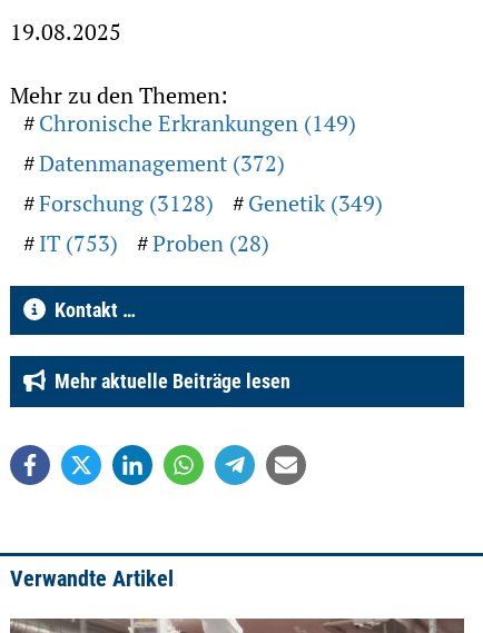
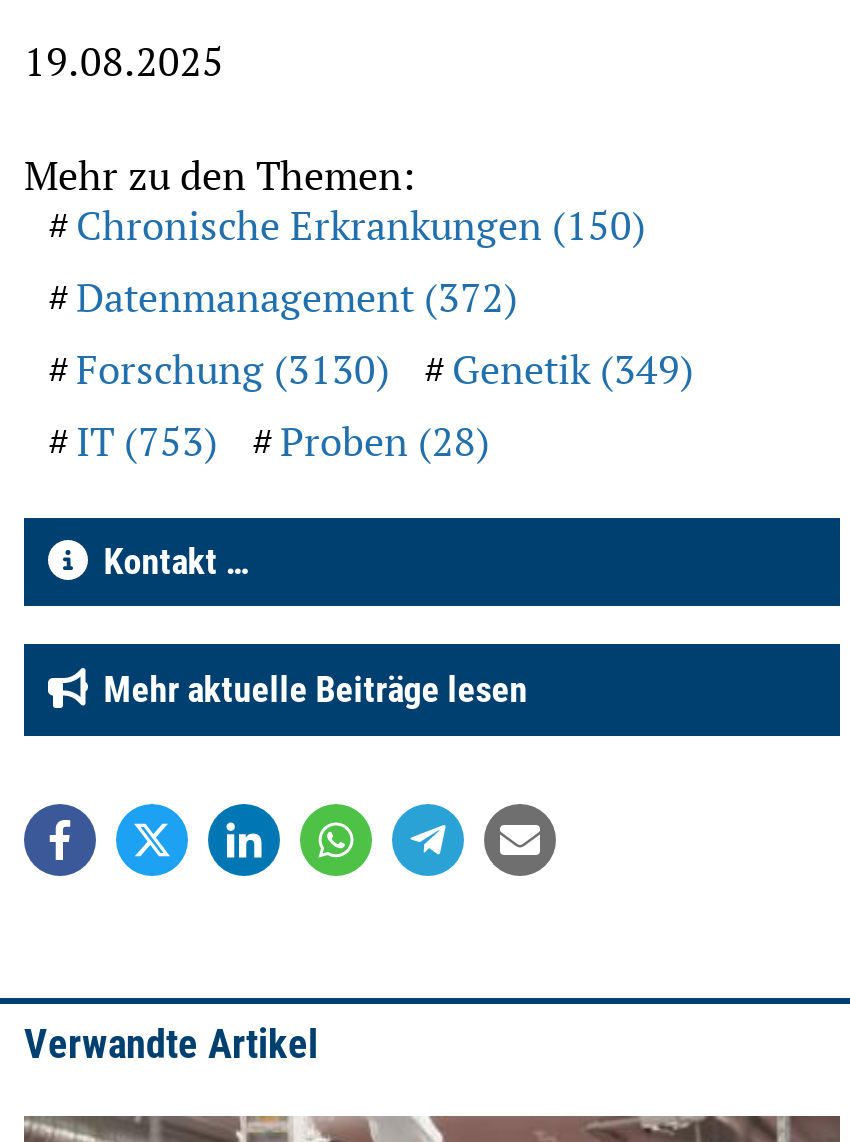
- Chronische Erkrankungen (149)
+ Chronische Erkrankungen (150)

- Forschung (3128) Genetik (349)
+ Forschung (3130) Genetik (349)
